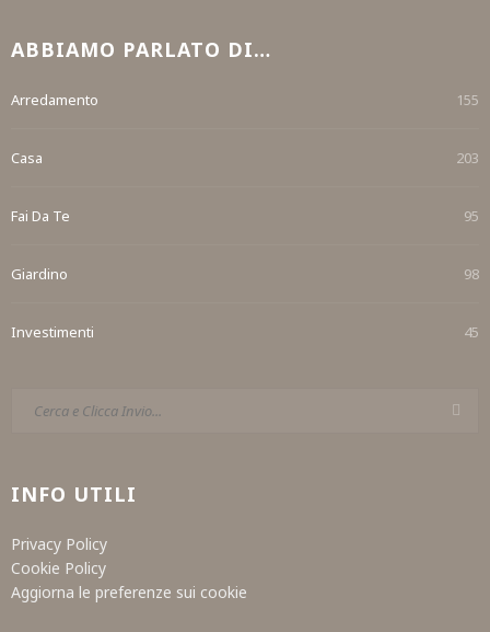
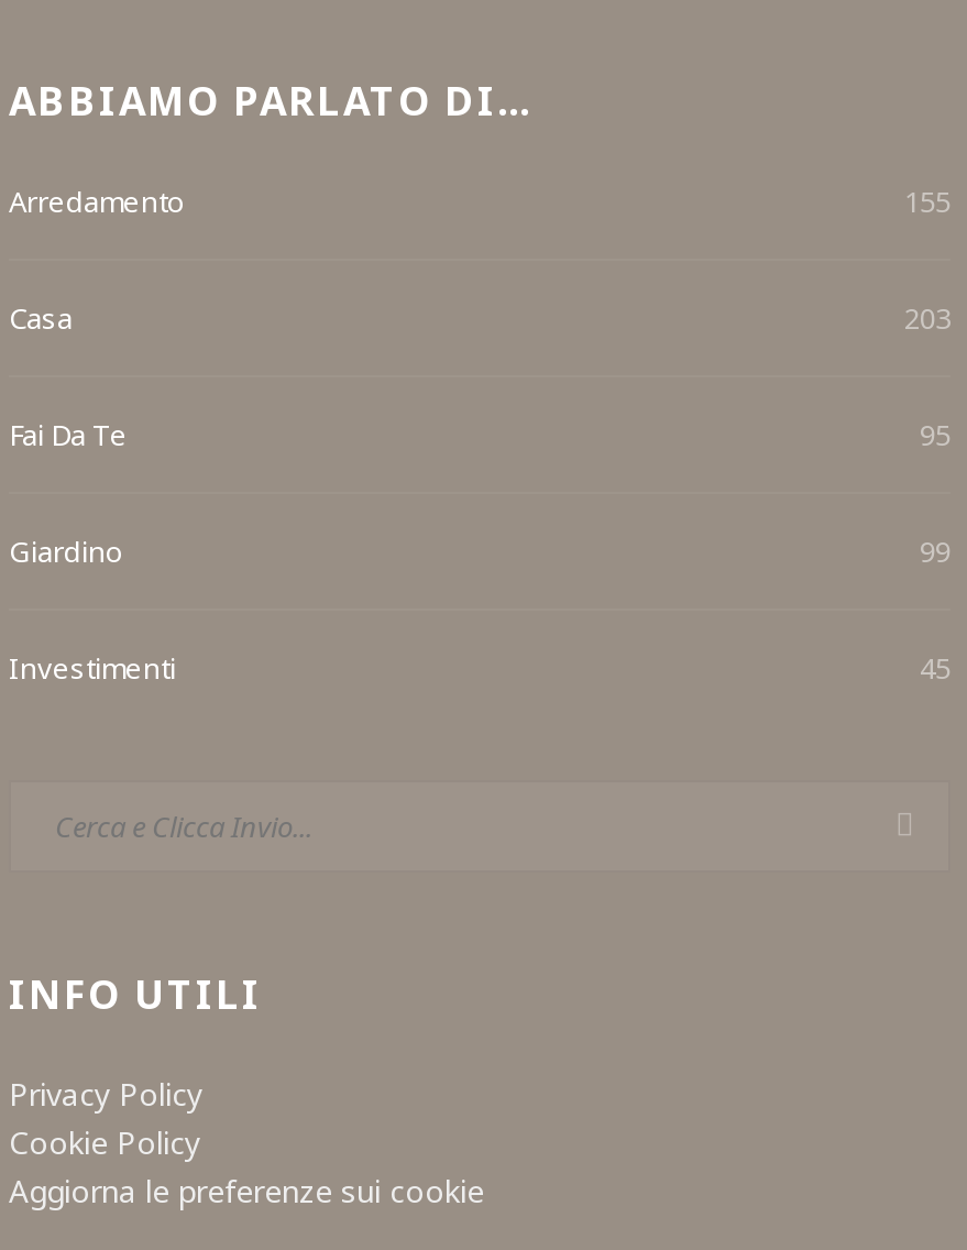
- 98
+ 99
